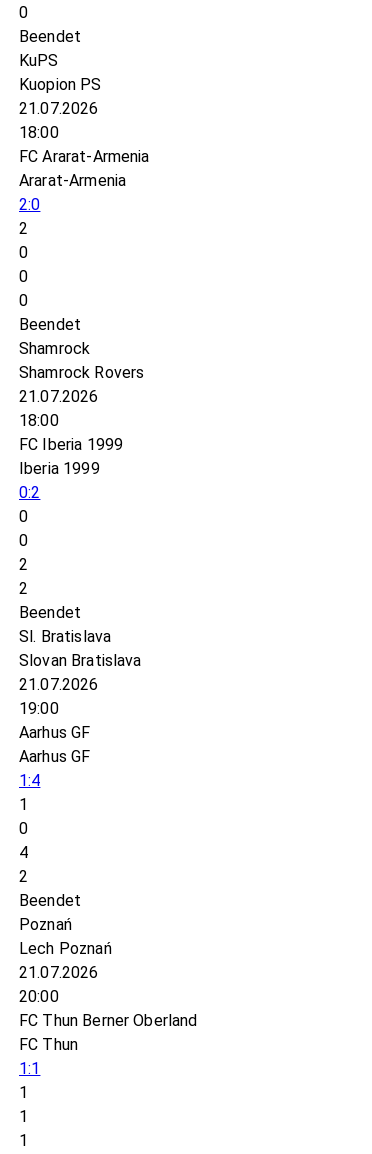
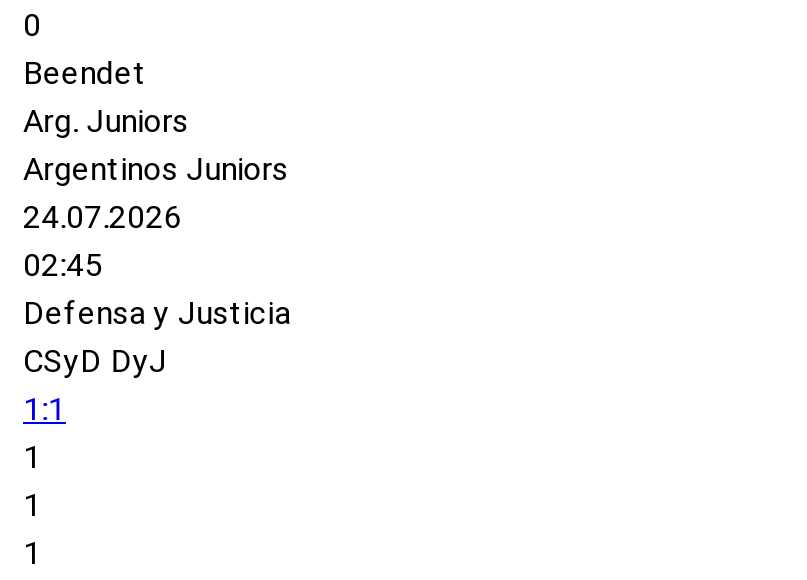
- KuPS
- Kuopion PS
- 21.07.2026
- 18:00
- FC Ararat-Armenia
- Ararat-Armenia
- 2:0
- 2
- 0
- 0
- 0
- Beendet
- Shamrock
- Shamrock Rovers
- 21.07.2026
- 18:00
- FC Iberia 1999
- Iberia 1999
- 0:2
- 0
- 0
- 2
- 2
- Beendet
- Sl. Bratislava
- Slovan Bratislava
- 21.07.2026
- 19:00
- Aarhus GF
- Aarhus GF
- 1:4
- 1
- 0
- 4
- 2
- Beendet
- Poznań
- Lech Poznań
- 21.07.2026
- 20:00
- FC Thun Berner Oberland
- FC Thun
+ Arg. Juniors
+ Argentinos Juniors
+ 24.07.2026
+ 02:45
+ Defensa y Justicia
+ CSyD DyJ
